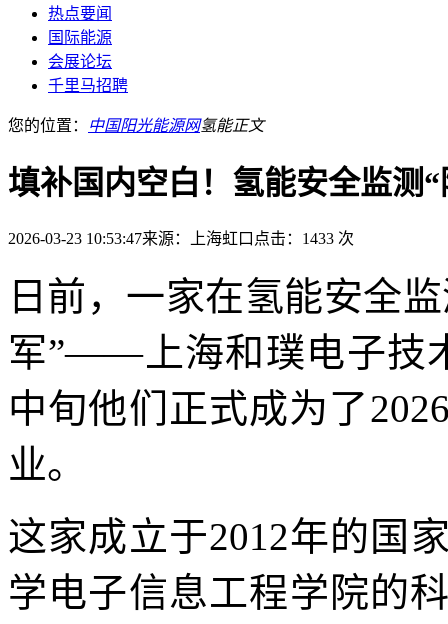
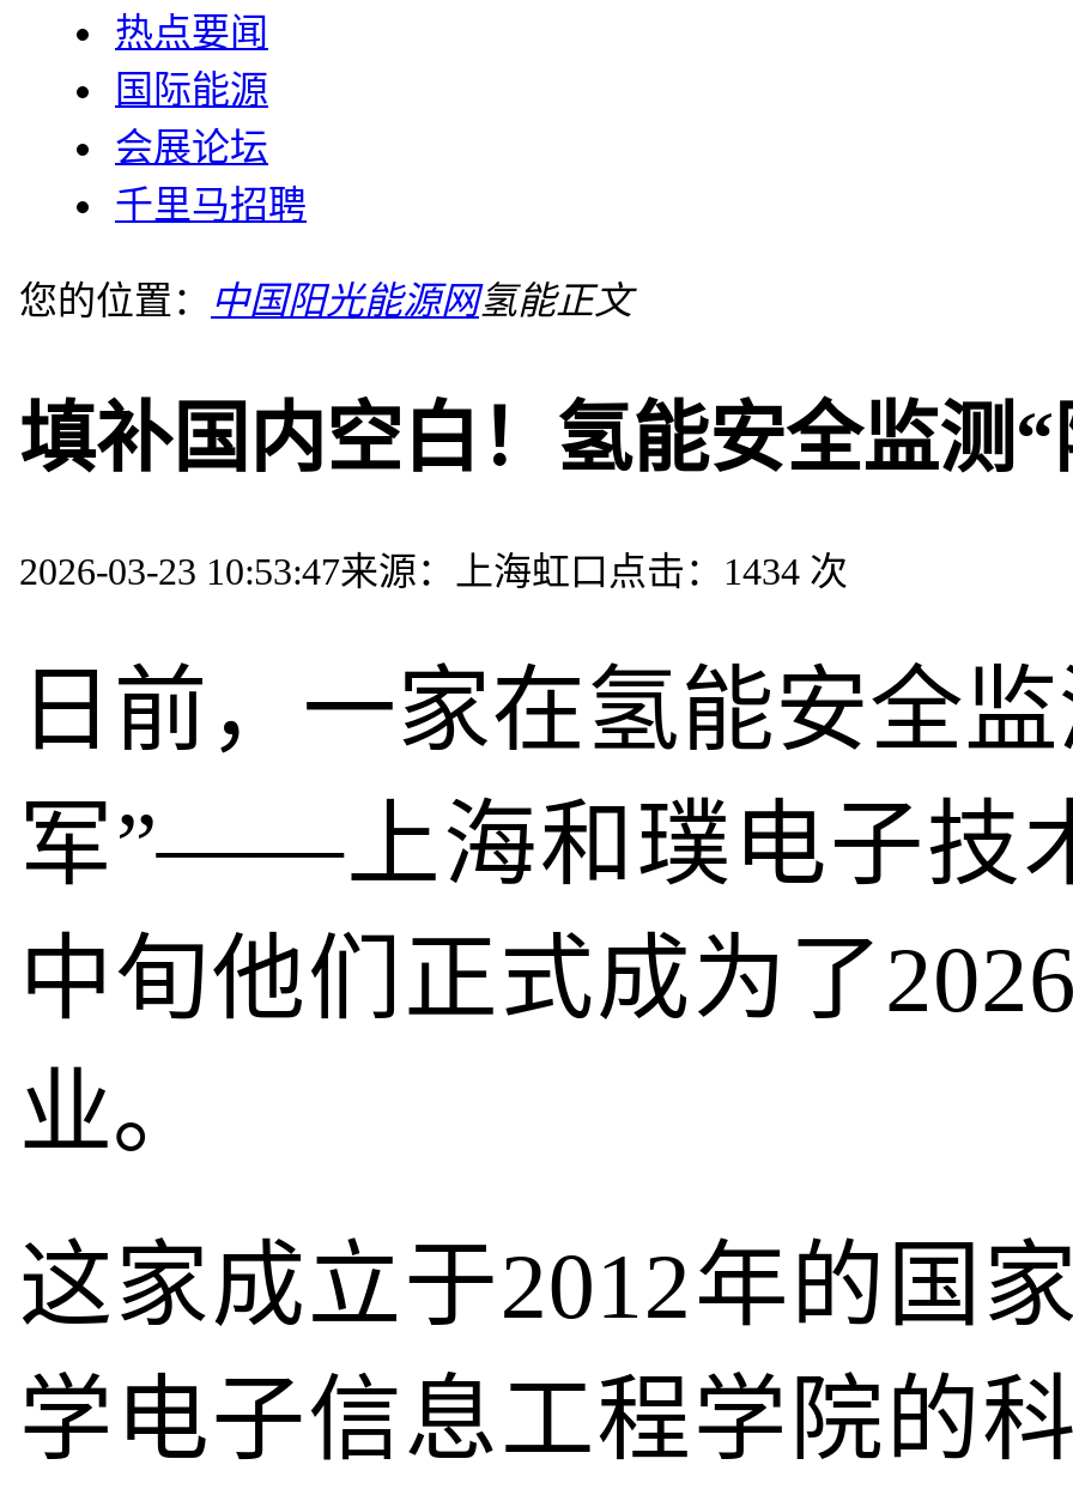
- 2026-03-23 10:53:47来源：上海虹口点击：1433 次
+ 2026-03-23 10:53:47来源：上海虹口点击：1434 次
